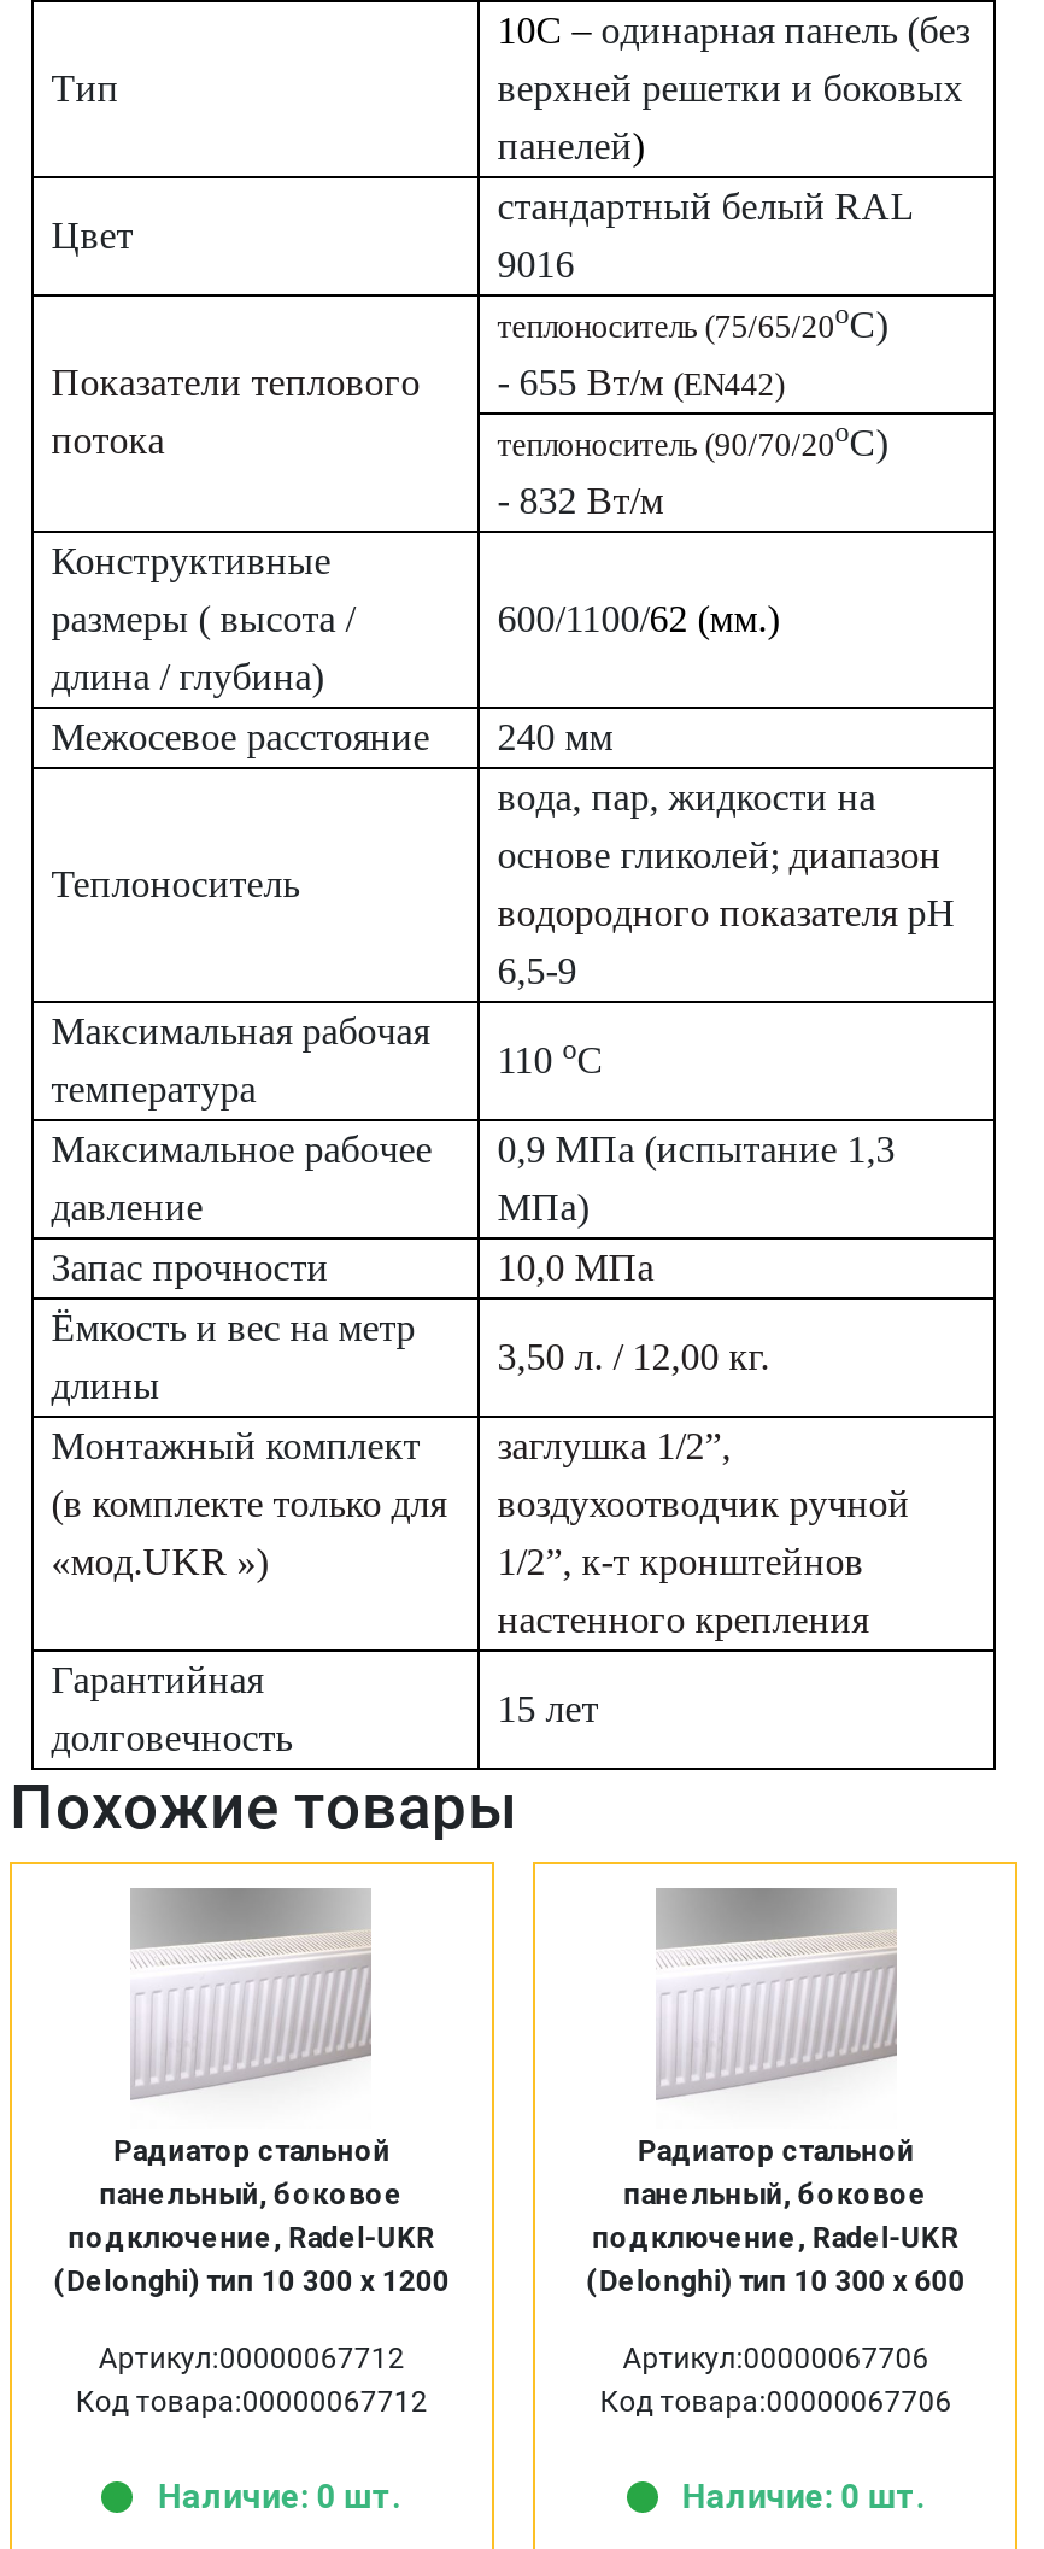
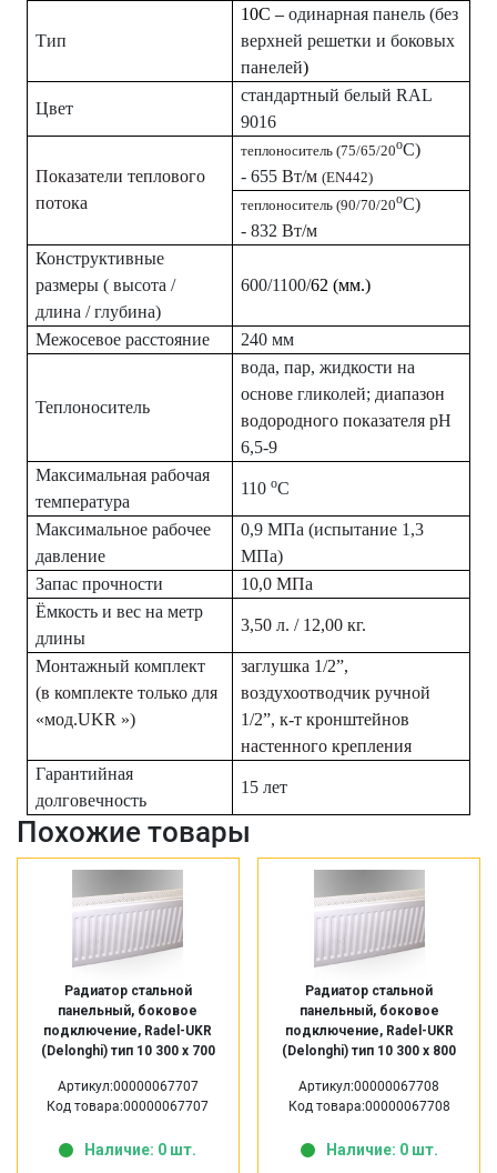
- (Delonghi) тип 10 300 х 1200
+ (Delonghi) тип 10 300 х 700

- (Delonghi) тип 10 300 х 600
+ (Delonghi) тип 10 300 х 800

- Артикул:00000067712
- Код товара:00000067712
+ Артикул:00000067707
+ Код товара:00000067707

- Артикул:00000067706
- Код товара:00000067706
+ Артикул:00000067708
+ Код товара:00000067708
